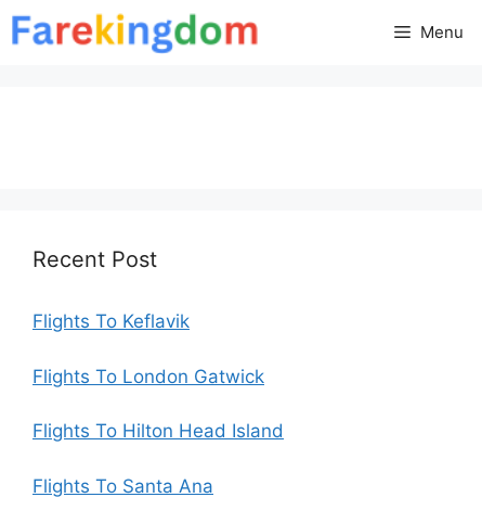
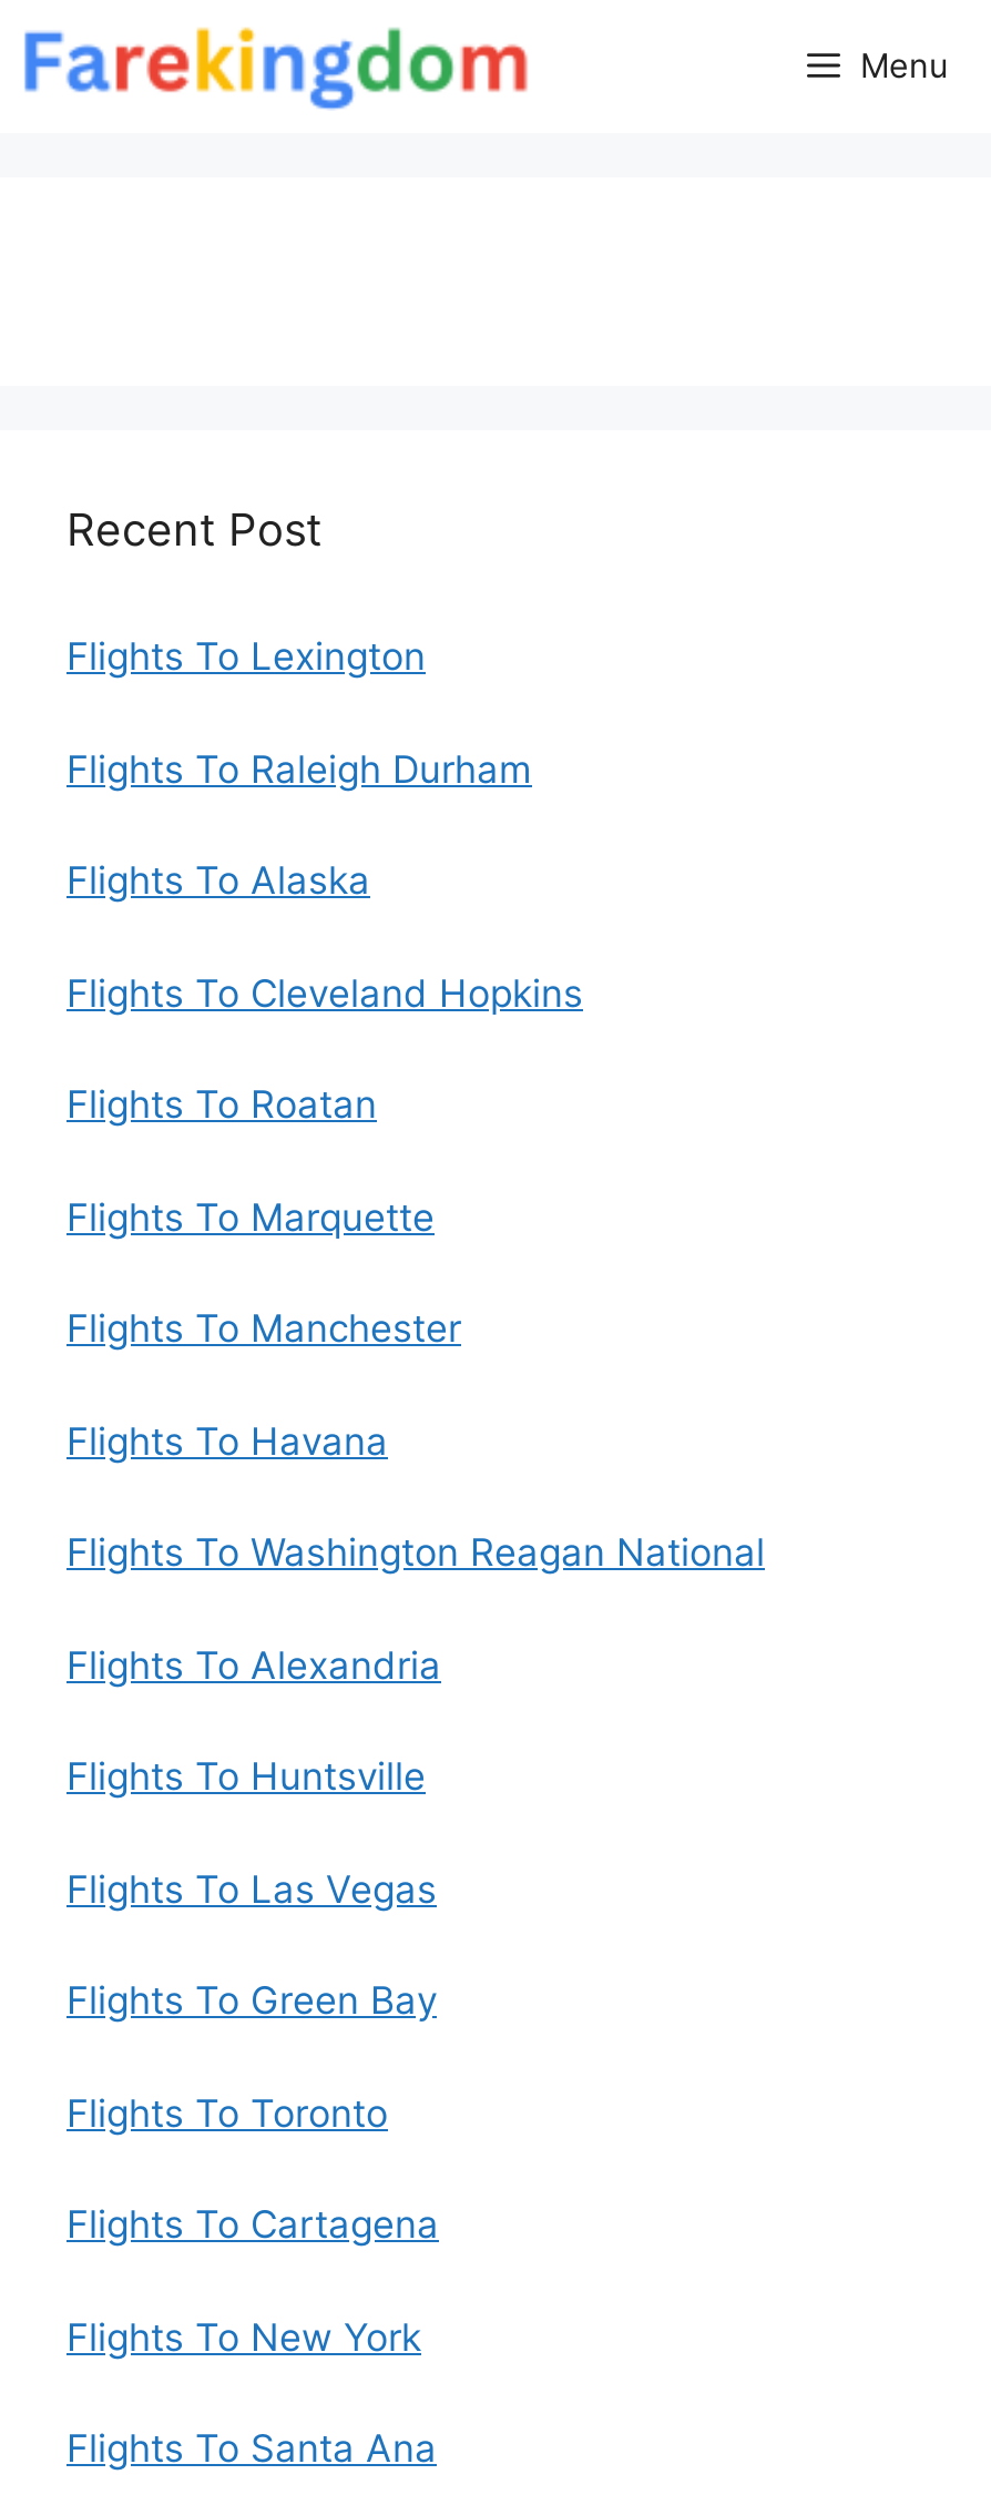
- Flights To Keflavik
- Flights To London Gatwick
- Flights To Hilton Head Island
+ Flights To Lexington
+ Flights To Raleigh Durham
+ Flights To Alaska
+ Flights To Cleveland Hopkins
+ Flights To Roatan
+ Flights To Marquette
+ Flights To Manchester
+ Flights To Havana
+ Flights To Washington Reagan National
+ Flights To Alexandria
+ Flights To Huntsville
+ Flights To Las Vegas
+ Flights To Green Bay
+ Flights To Toronto
+ Flights To Cartagena
+ Flights To New York
